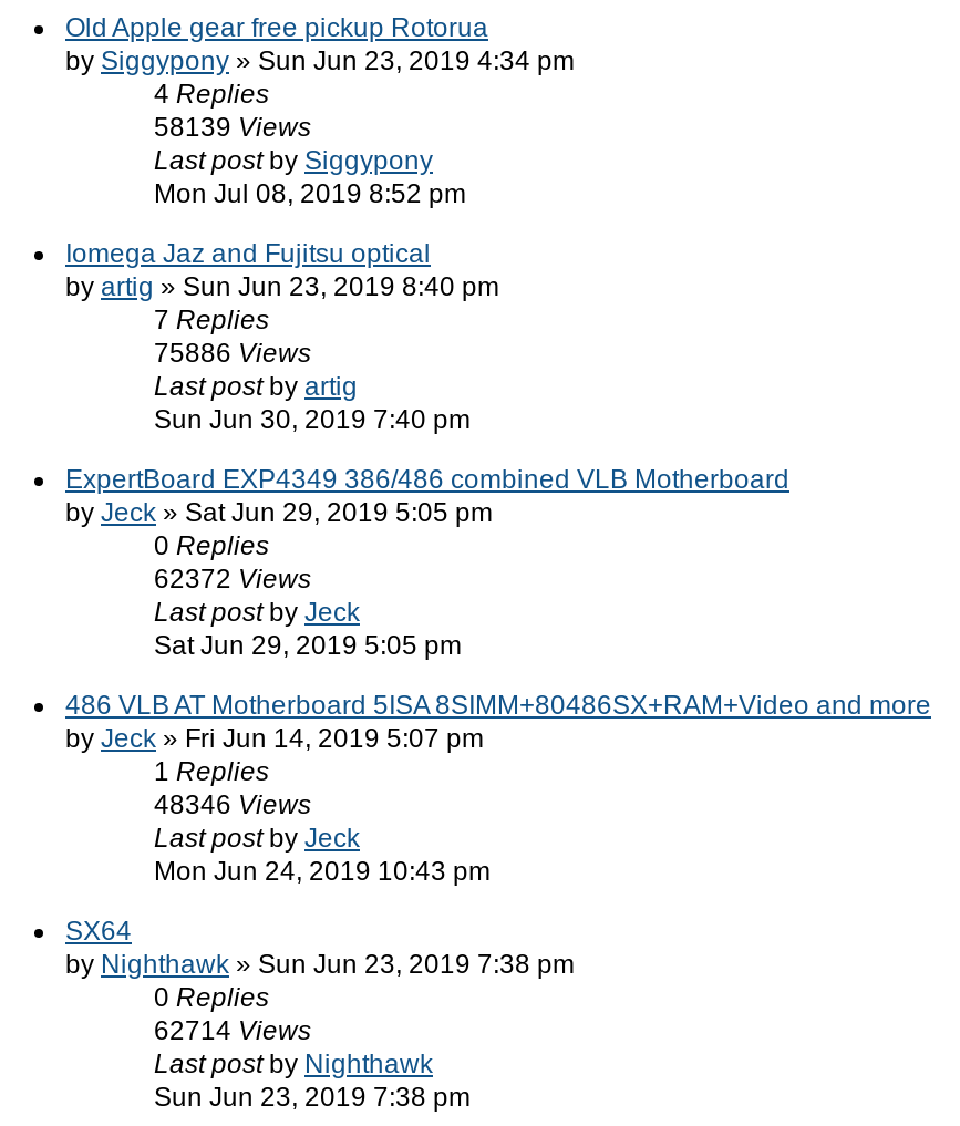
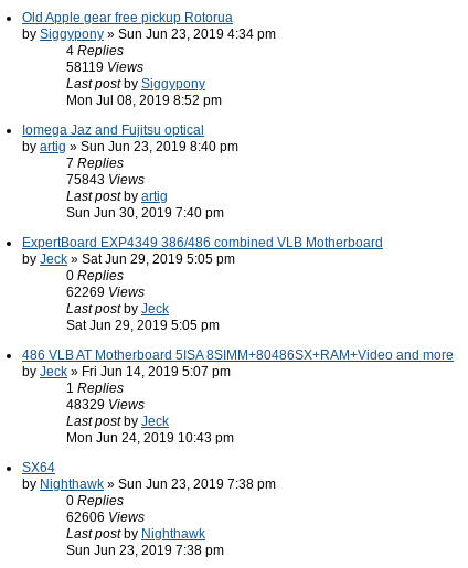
- 58139 Views
+ 58119 Views

- 75886 Views
+ 75843 Views

- 62372 Views
+ 62269 Views

- 48346 Views
+ 48329 Views

- 62714 Views
+ 62606 Views
